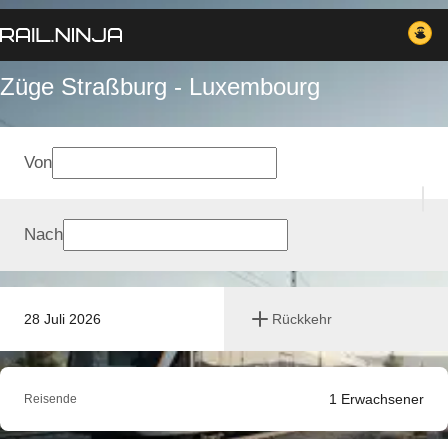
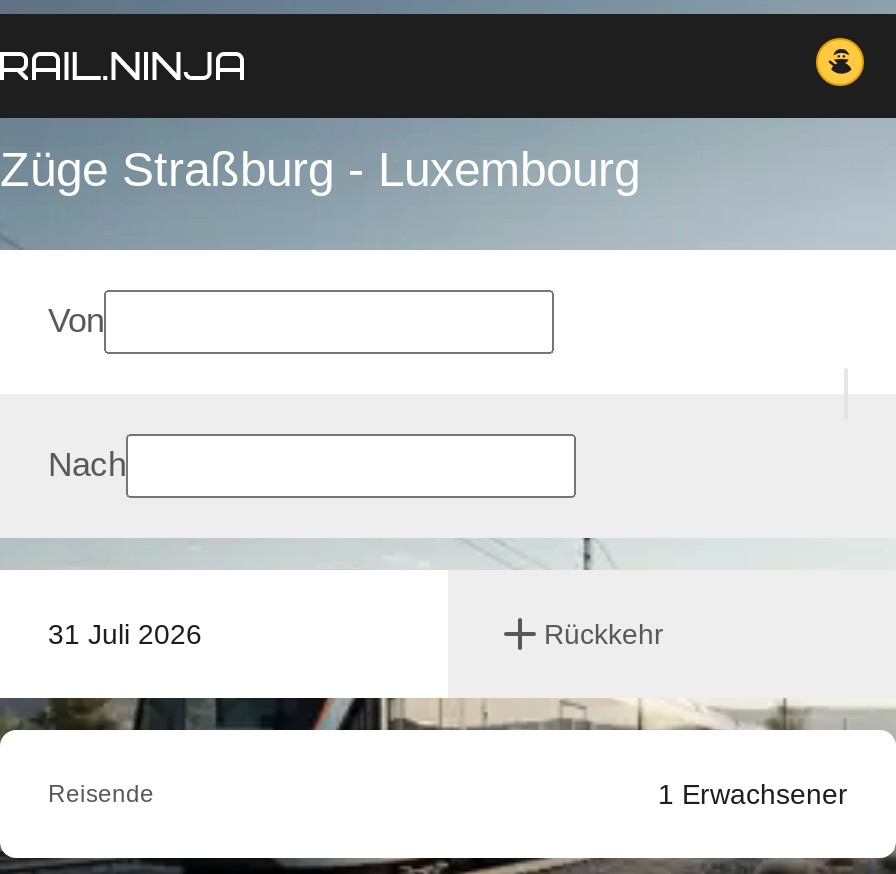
- 28 Juli 2026
+ 31 Juli 2026
